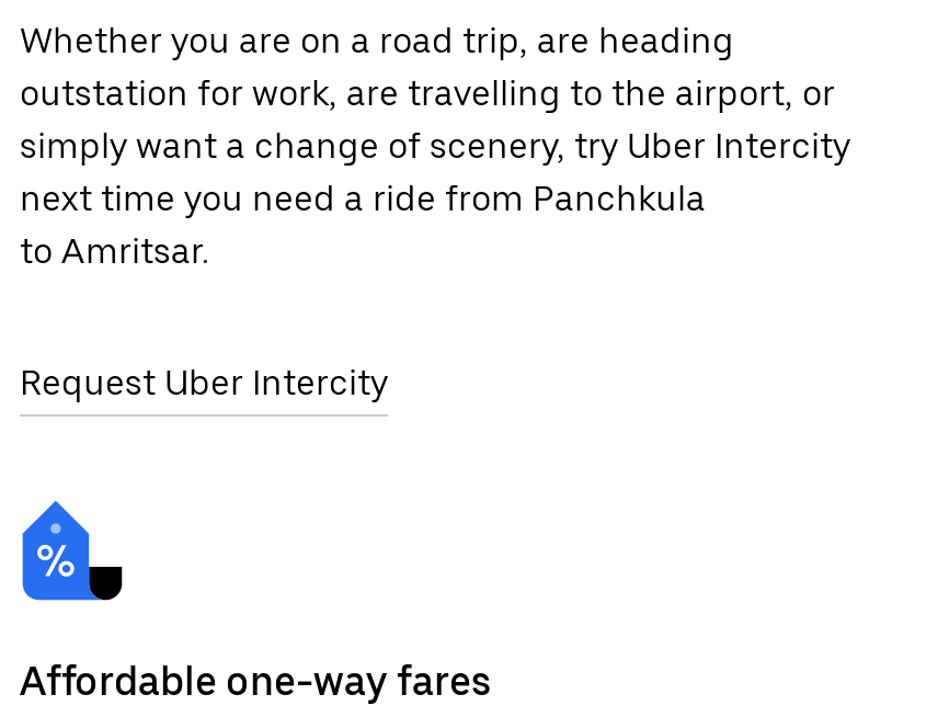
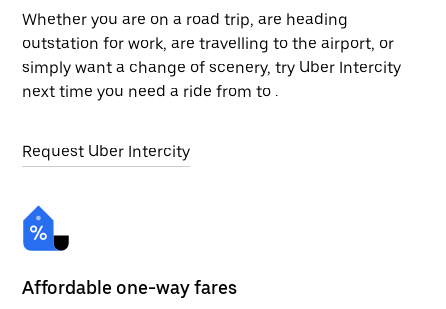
- next time you need a ride from Panchkula
- to Amritsar.
+ next time you need a ride from to .
